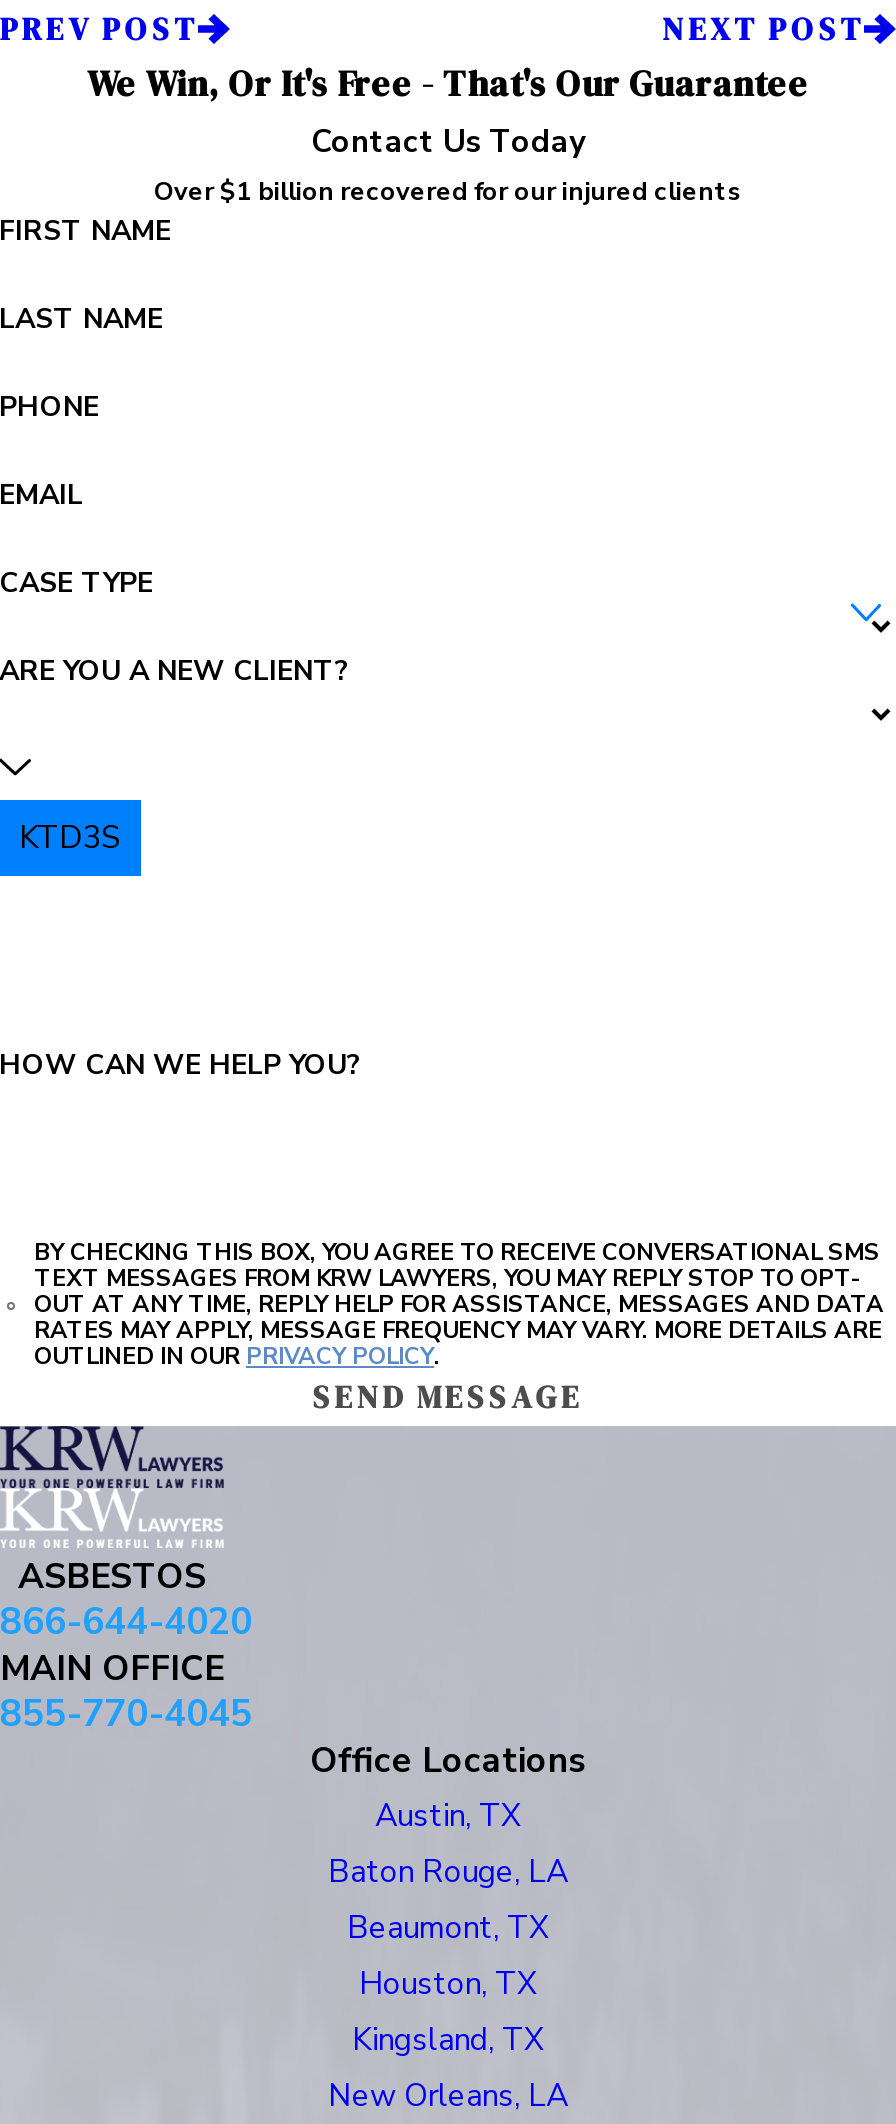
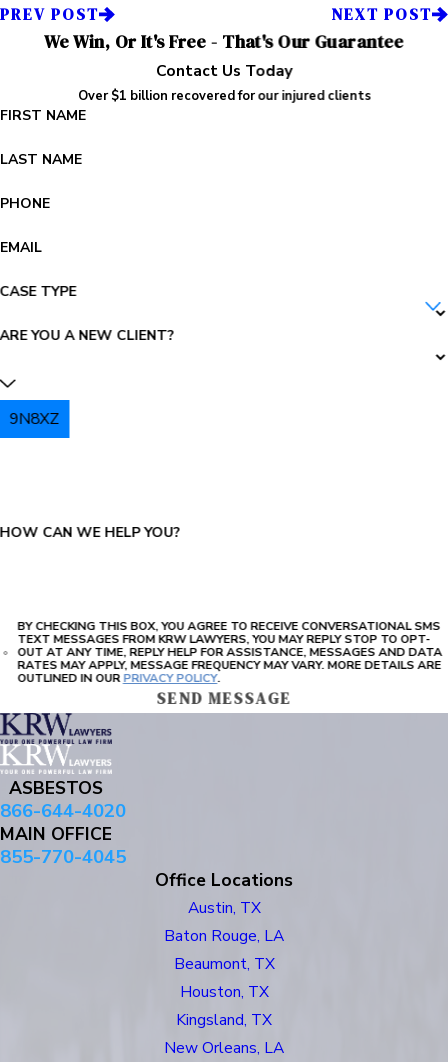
- KTD3S
+ 9N8XZ
